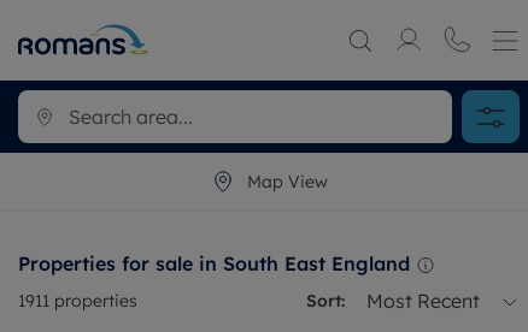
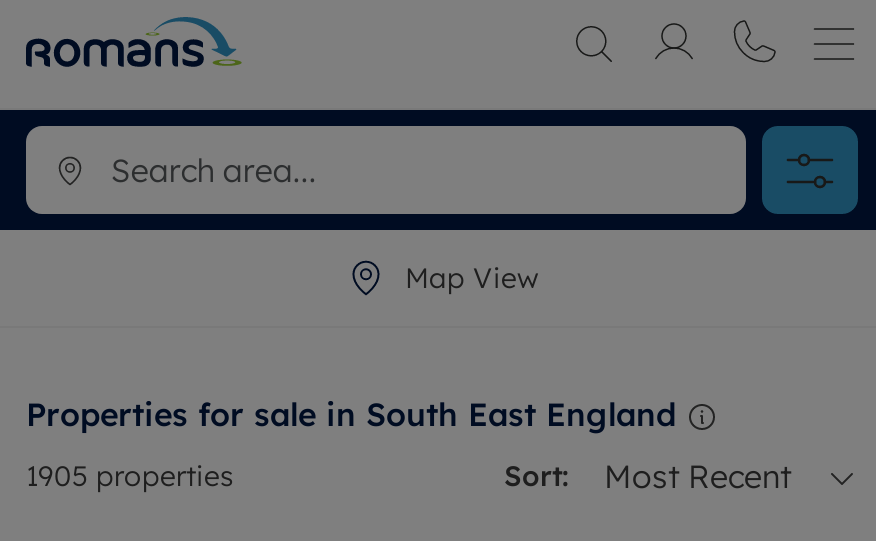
- 1911 properties
+ 1905 properties
